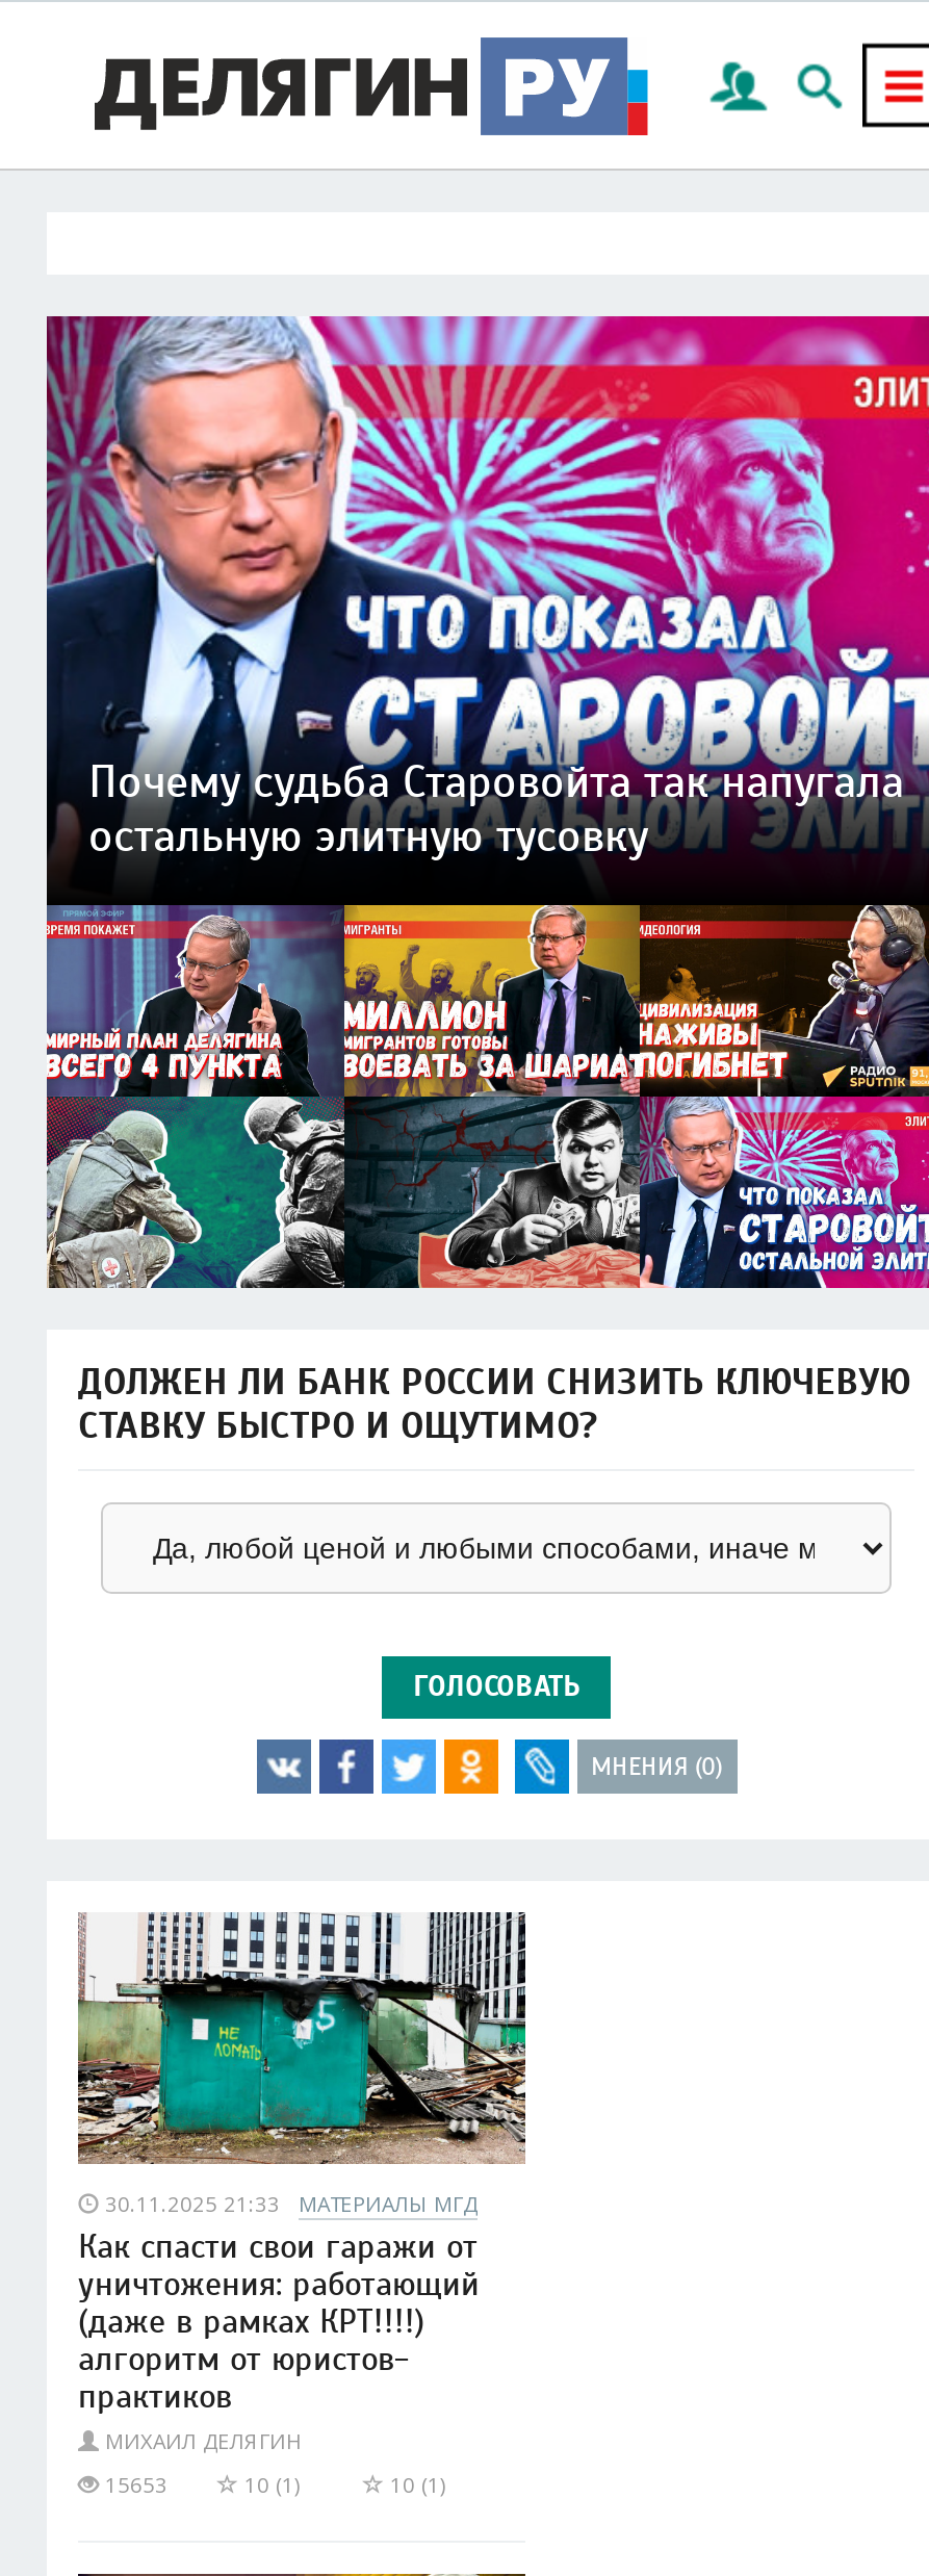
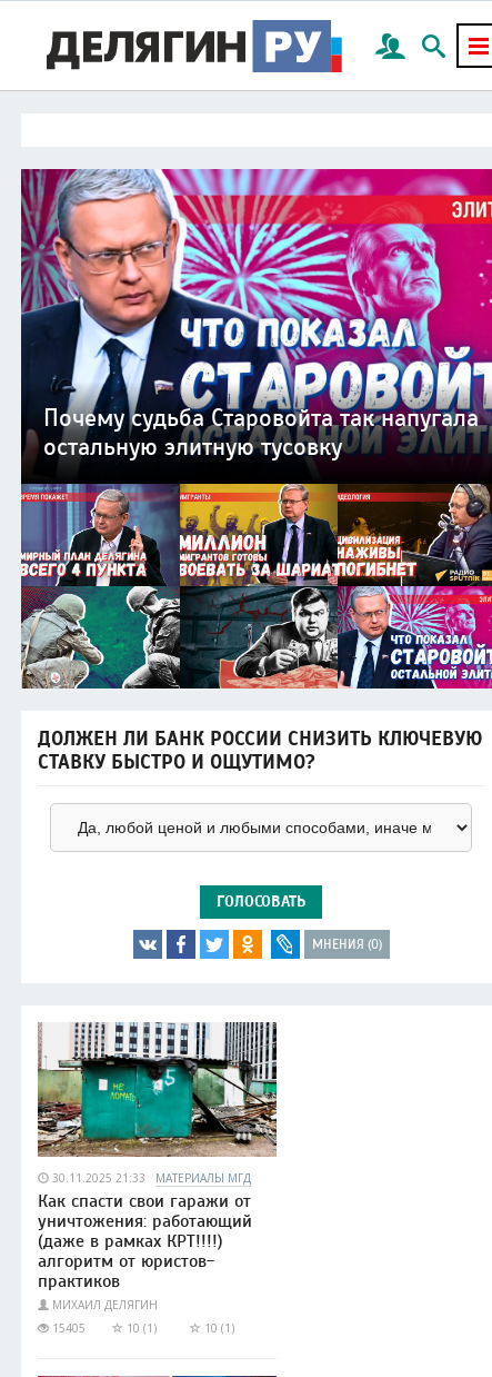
- 15653
+ 15405
